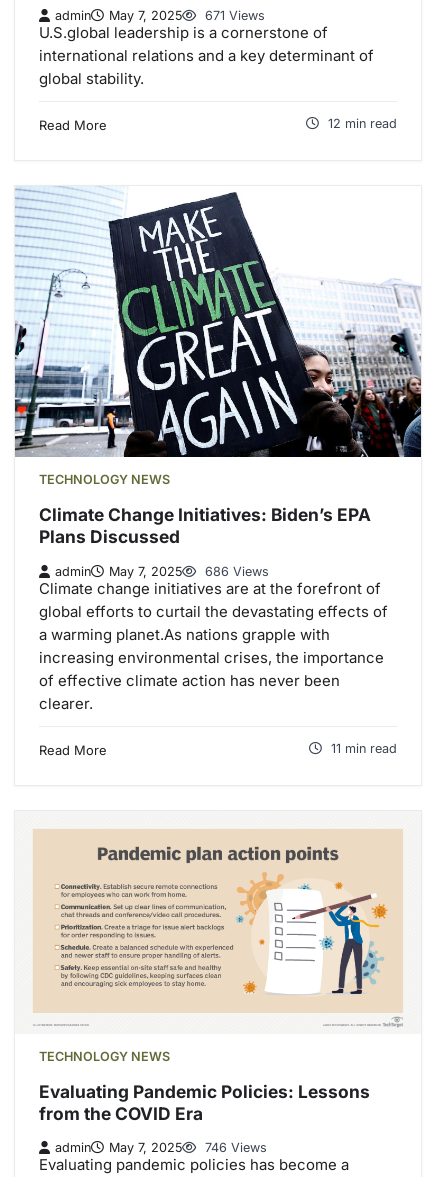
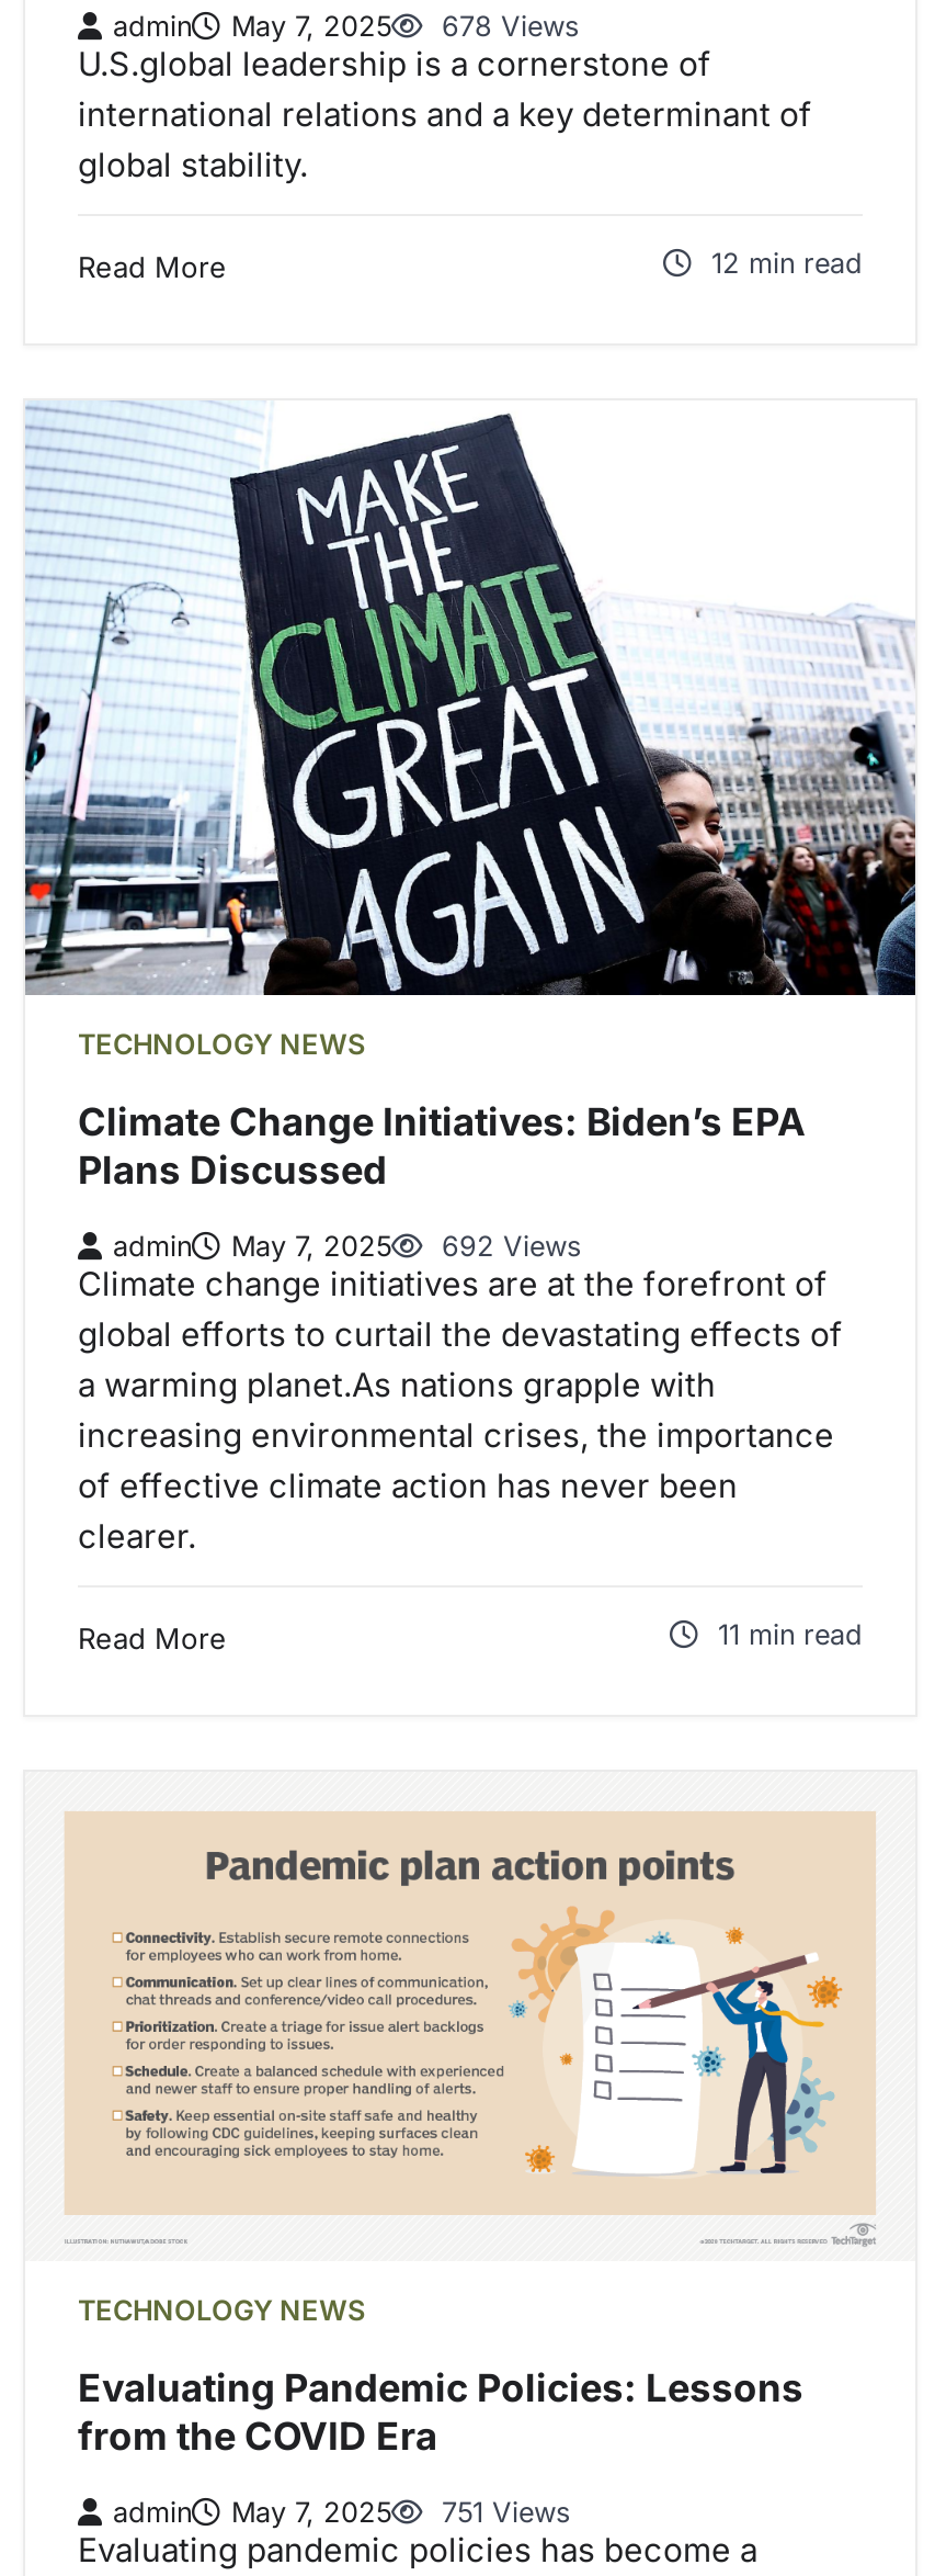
- admin May 7, 2025 671 Views
+ admin May 7, 2025 678 Views

- admin May 7, 2025 686 Views
+ admin May 7, 2025 692 Views

- admin May 7, 2025 746 Views
+ admin May 7, 2025 751 Views
